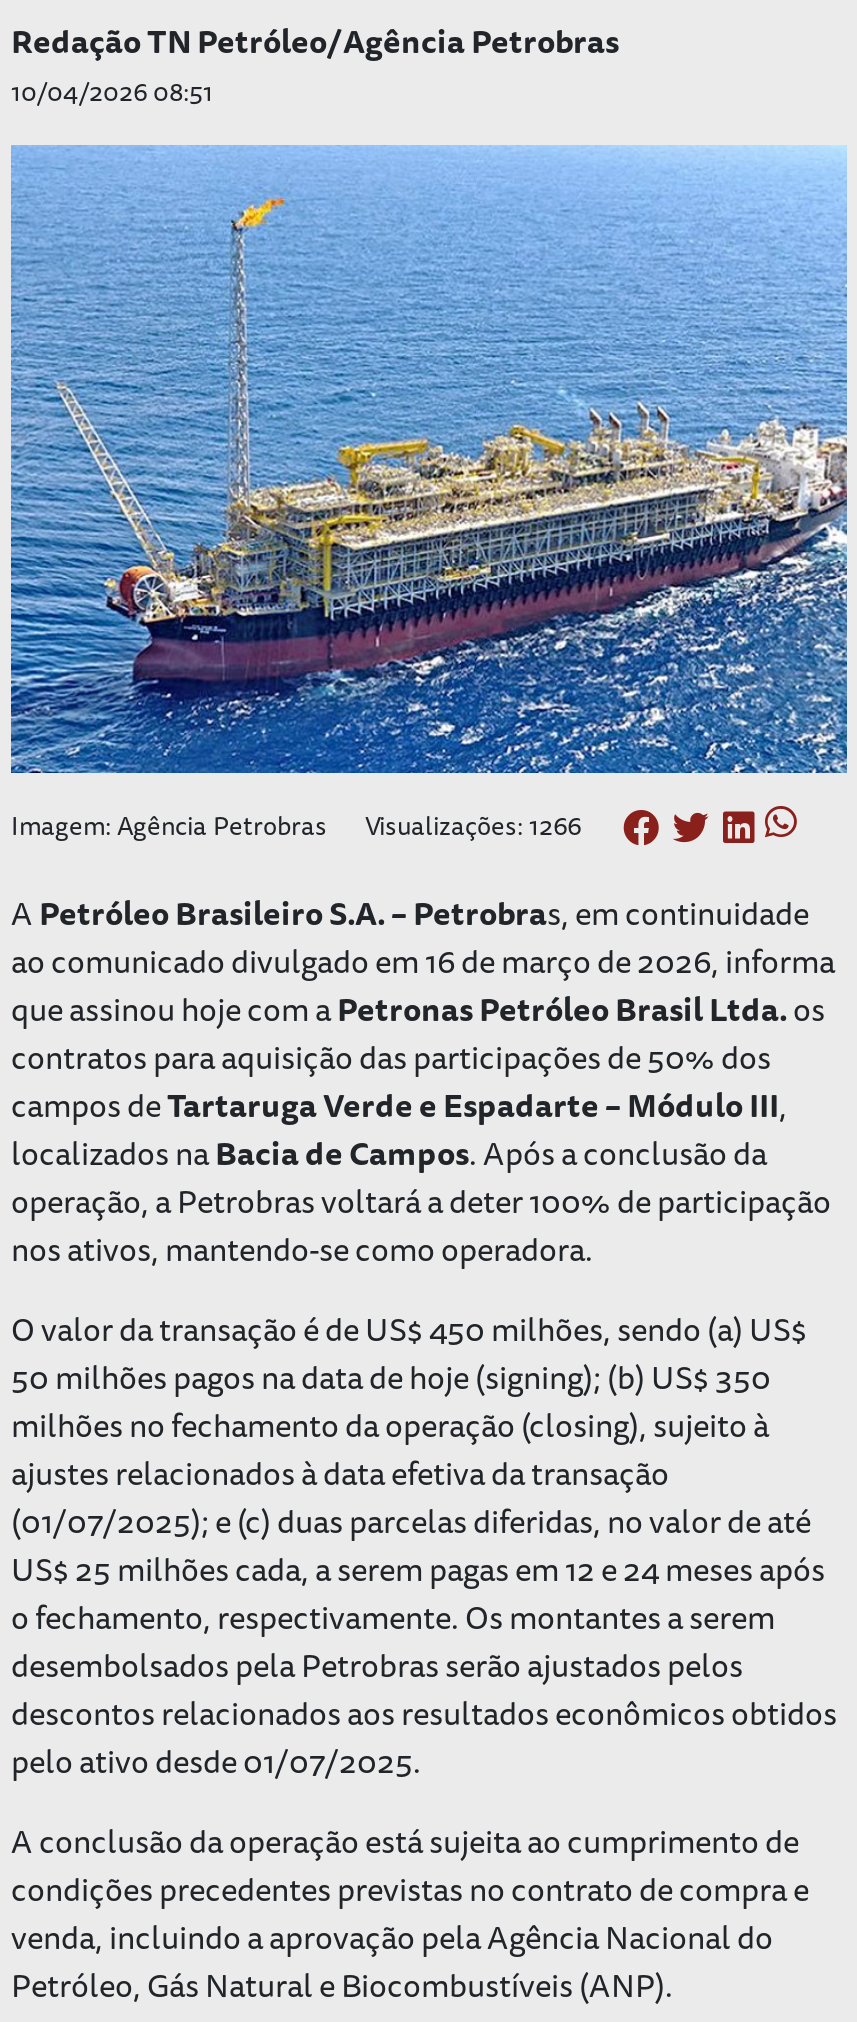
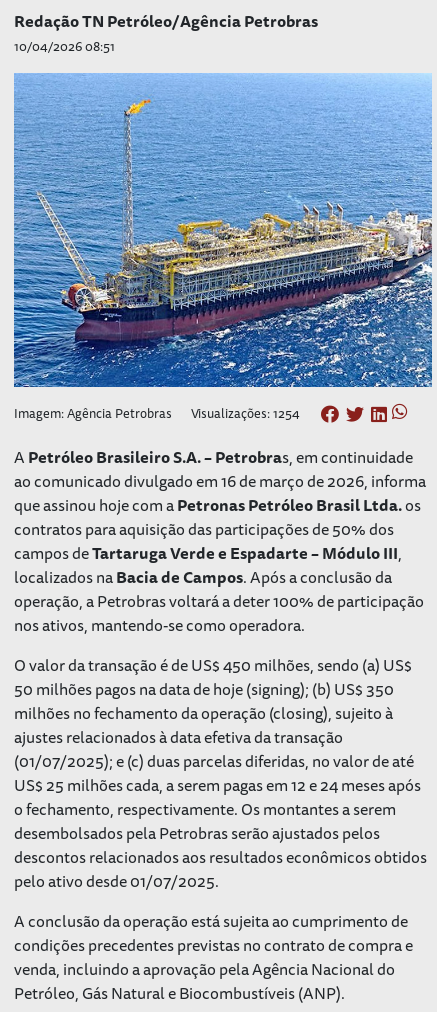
- Visualizações: 1266
+ Visualizações: 1254
